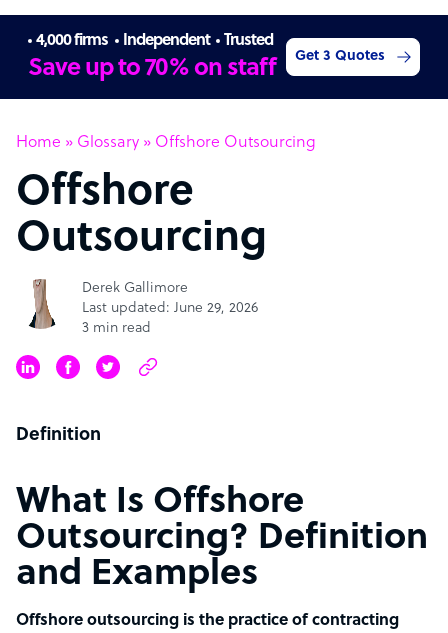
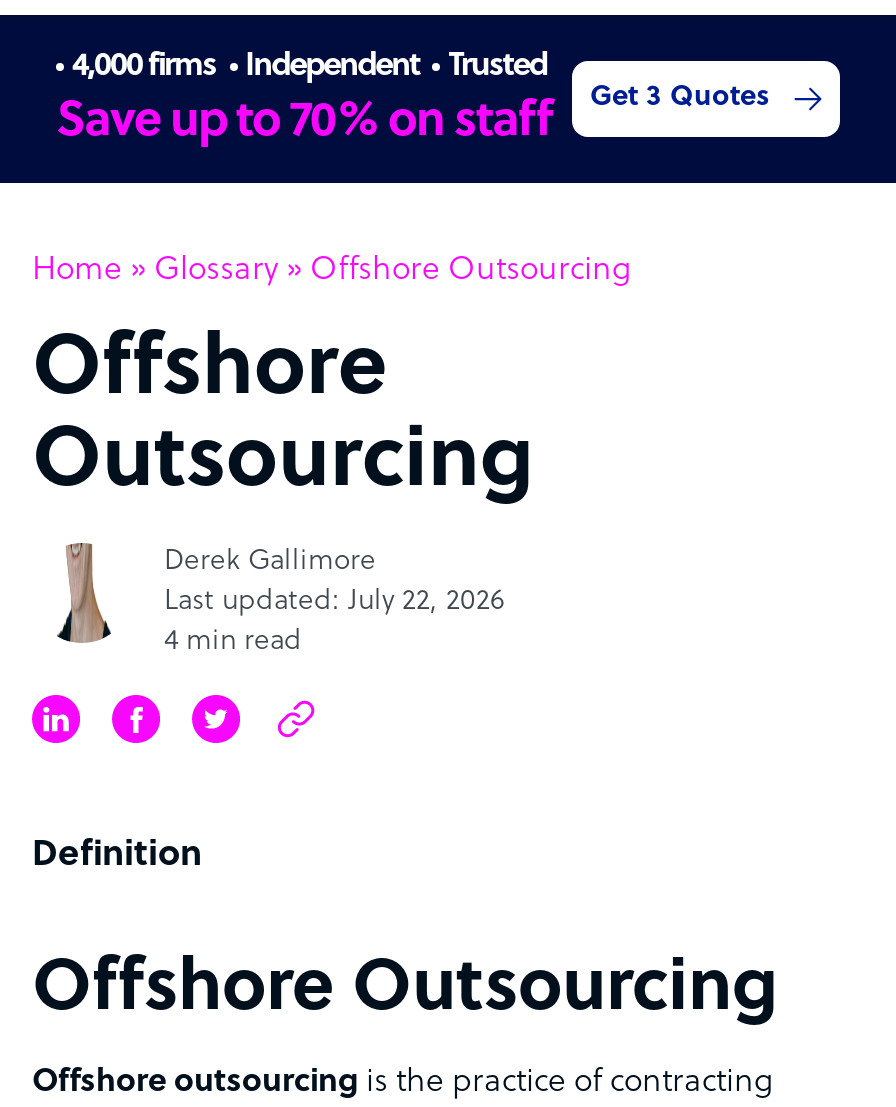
- Last updated: June 29, 2026
+ Last updated: July 22, 2026

- 3 min read
+ 4 min read

- What Is Offshore
- Outsourcing? Definition
- and Examples
+ Offshore Outsourcing
